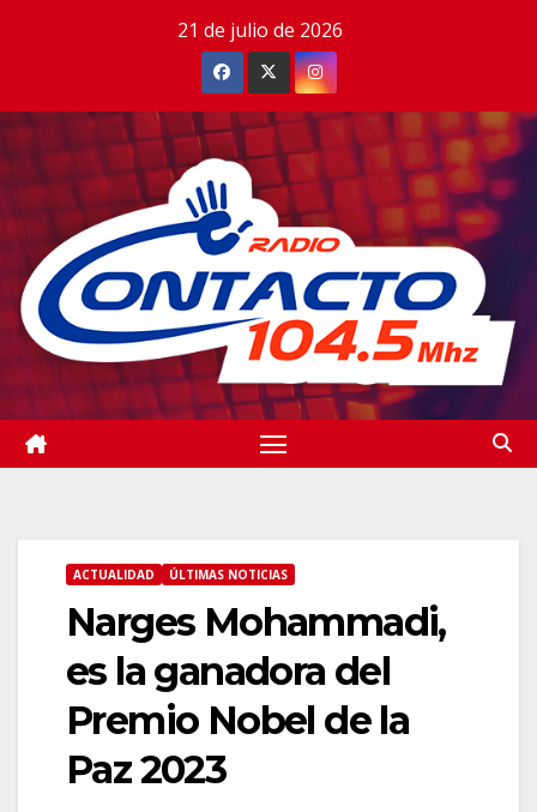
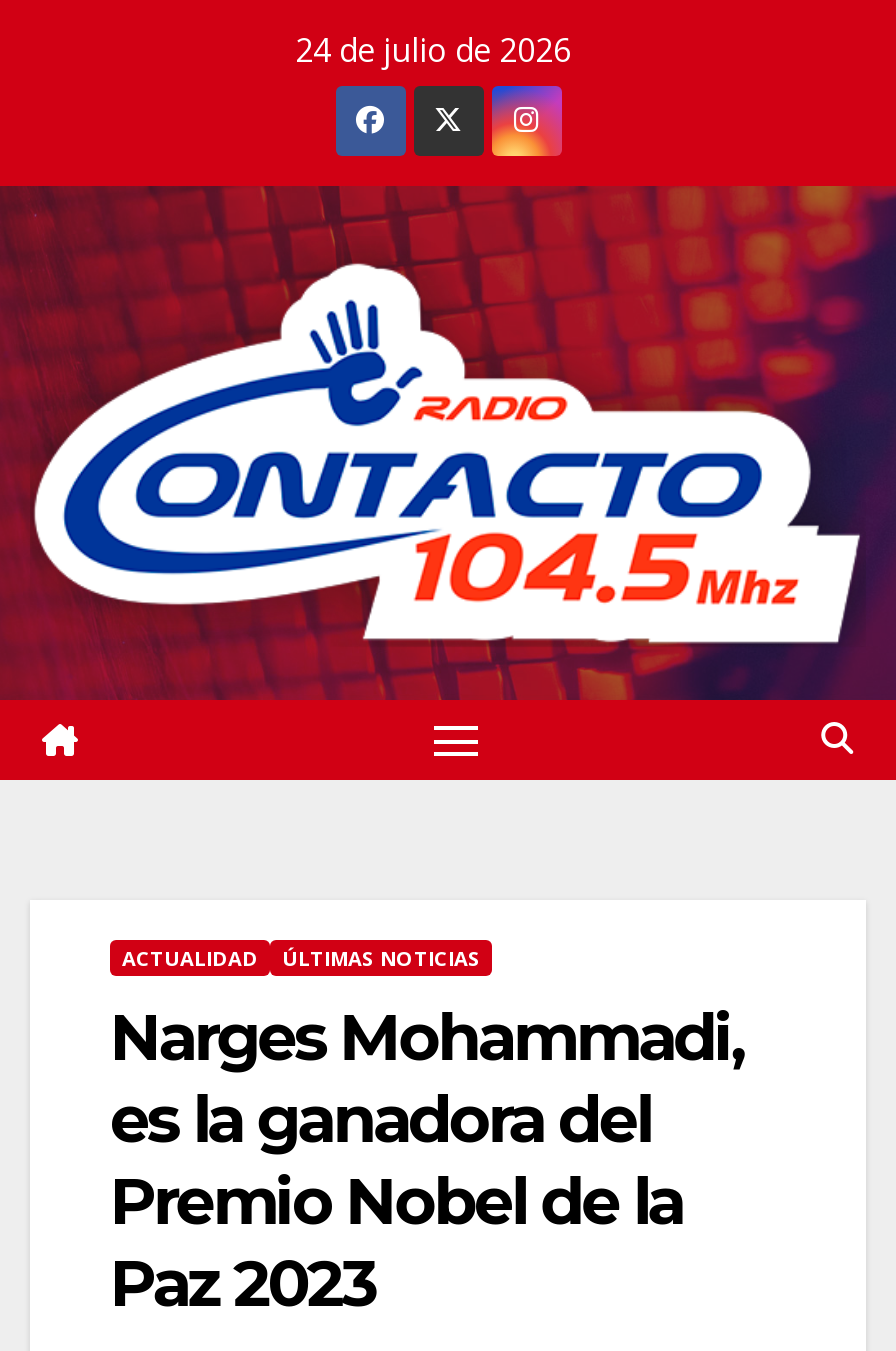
- 21 de julio de 2026
+ 24 de julio de 2026
